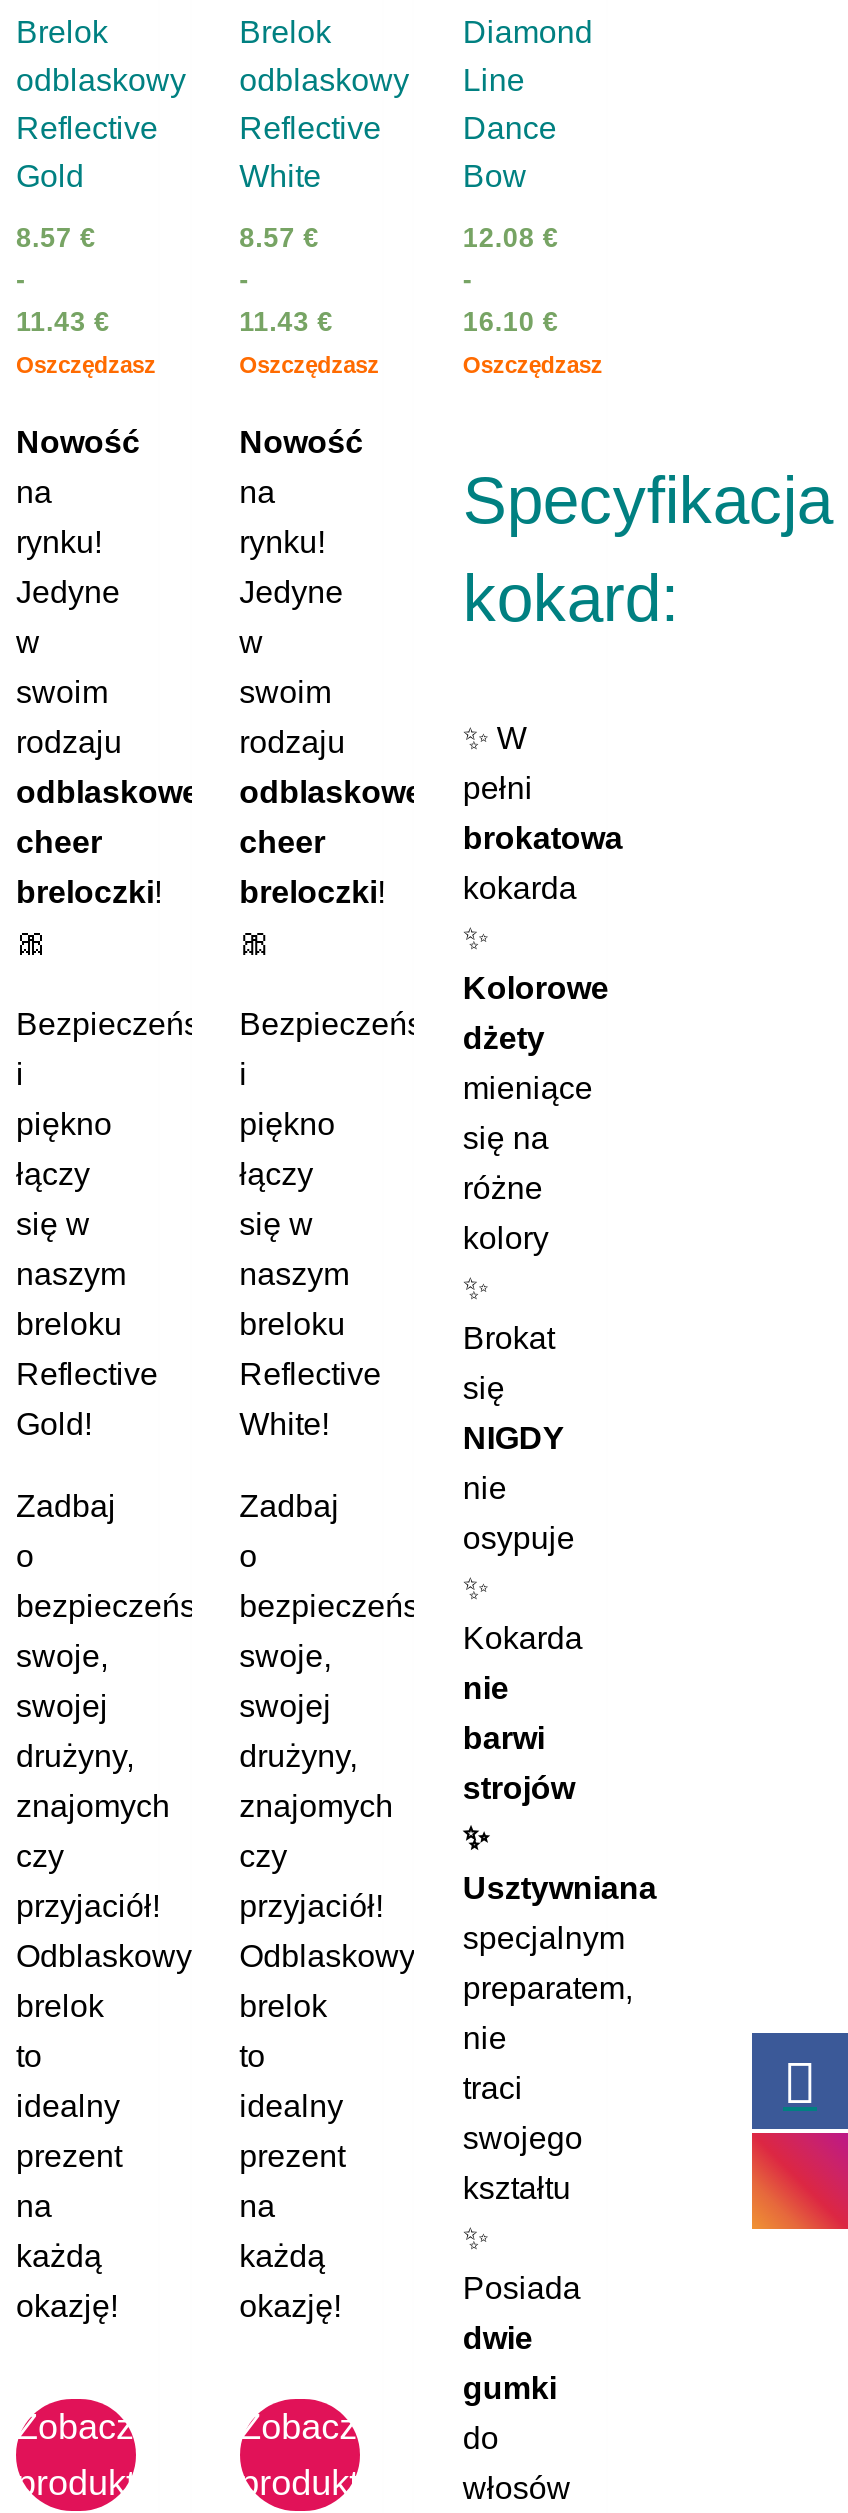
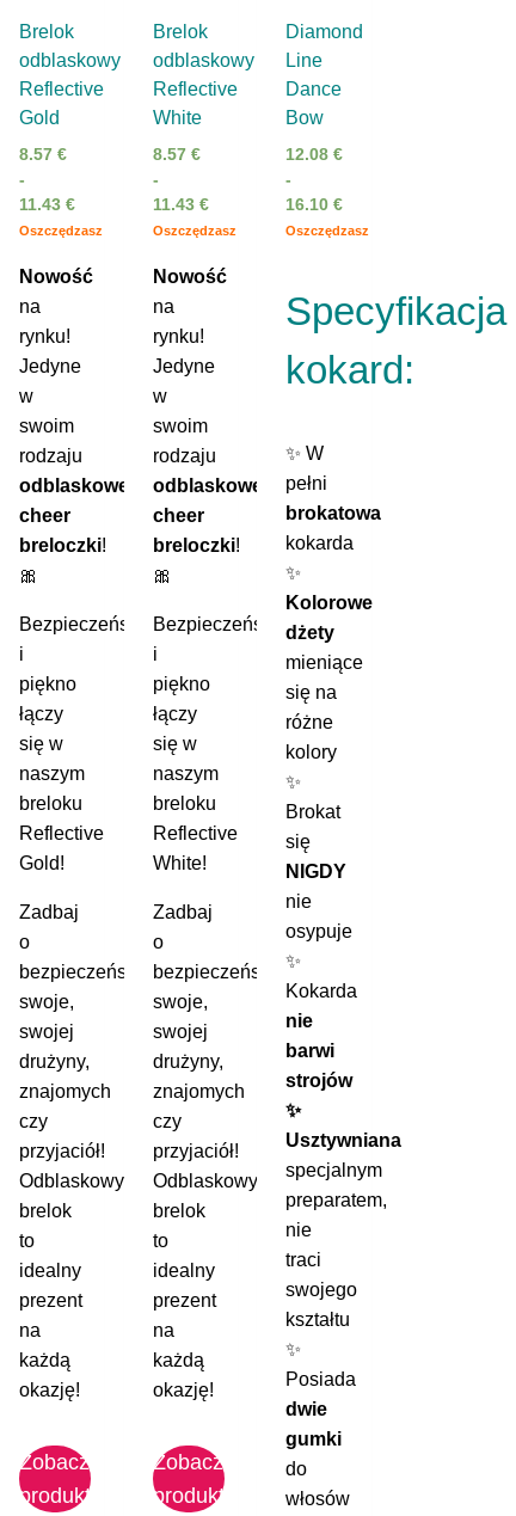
- [image]
